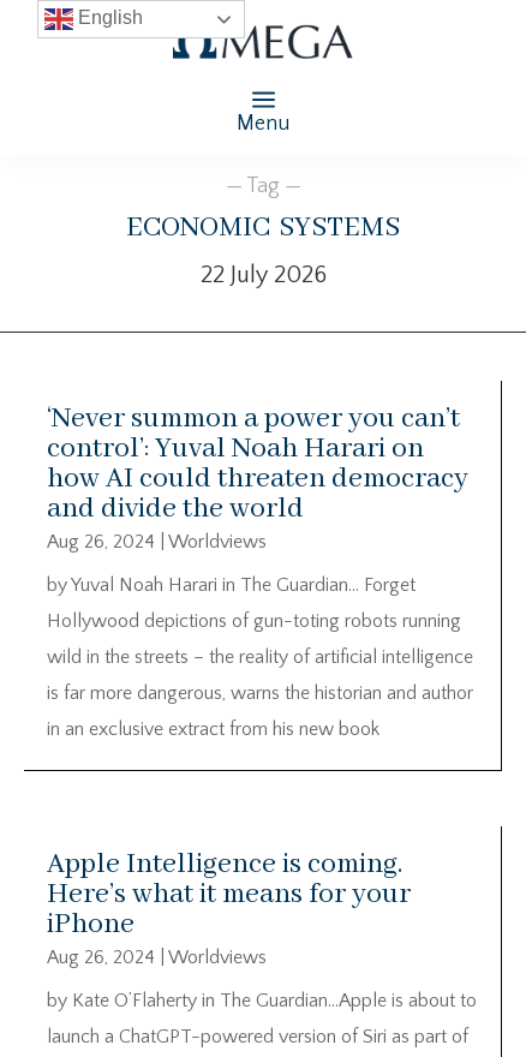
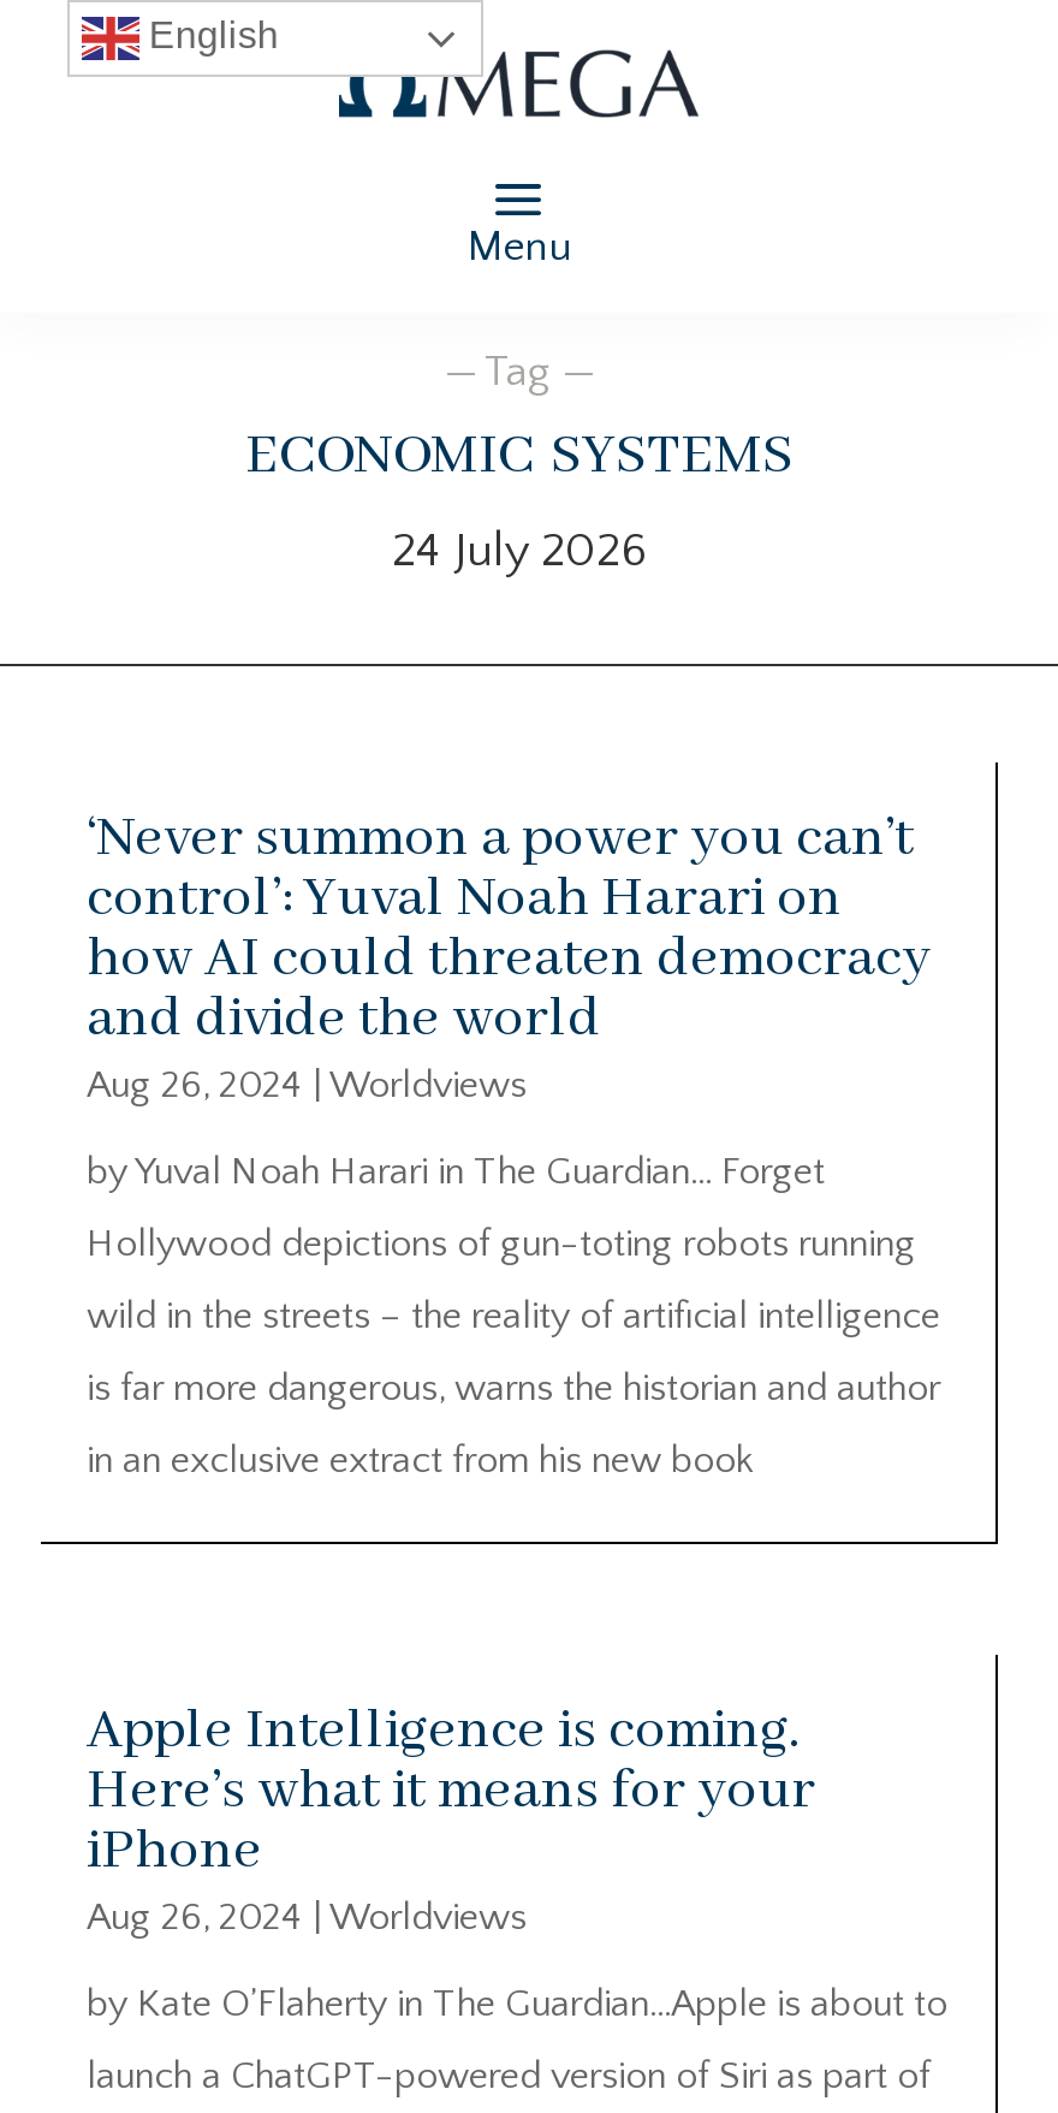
- 22 July 2026
+ 24 July 2026
